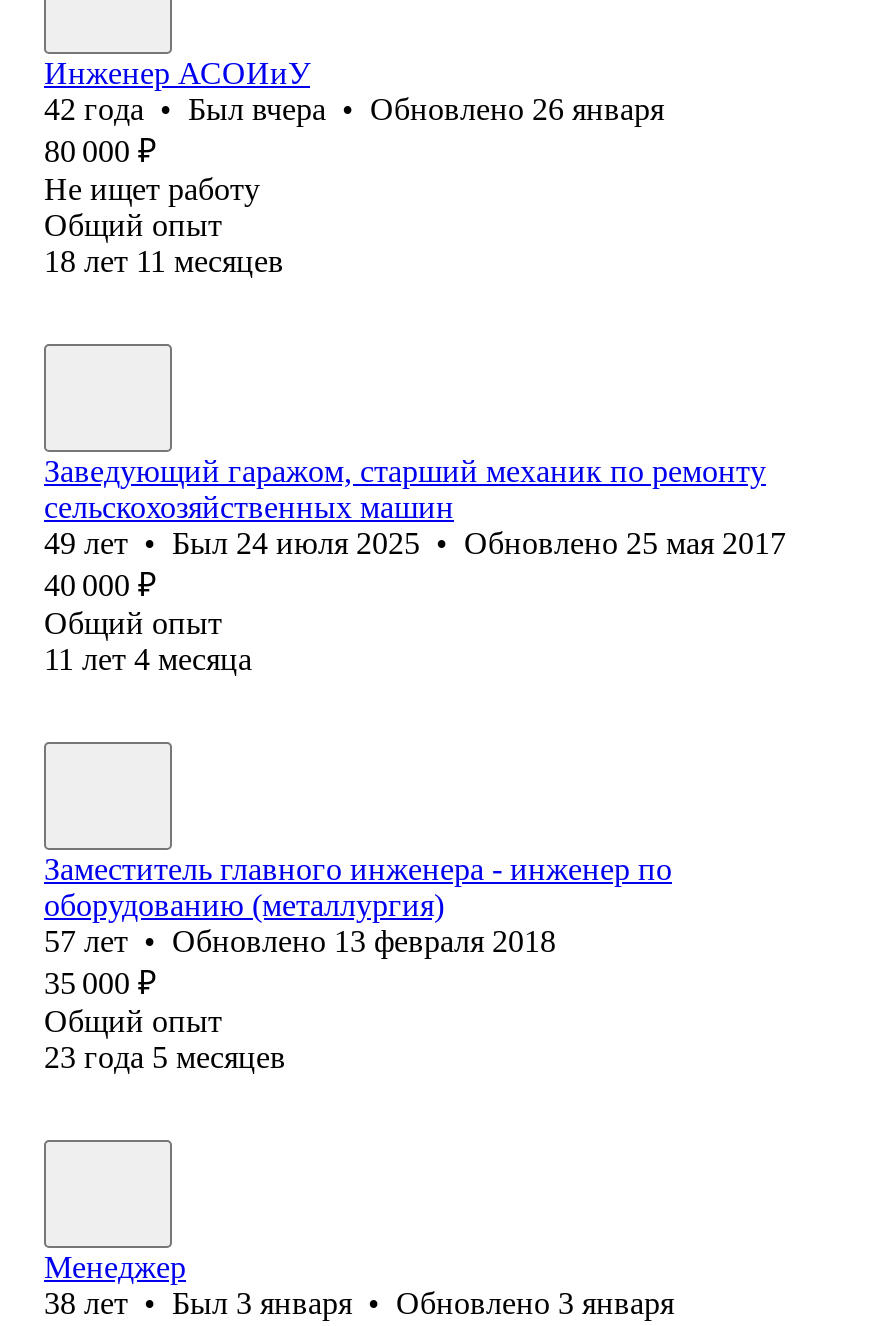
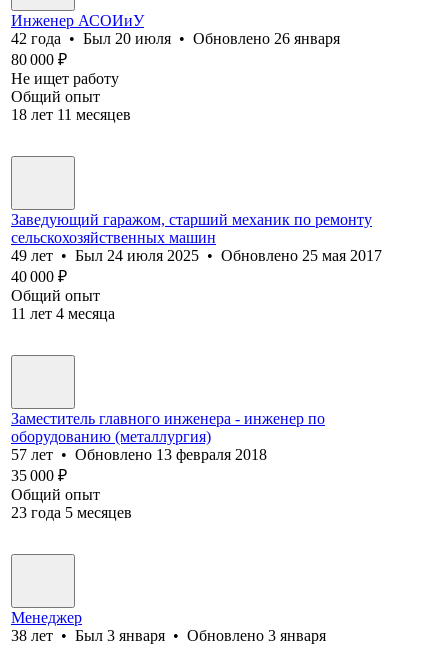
- 42 года • Был вчера • Обновлено 26 января
+ 42 года • Был 20 июля • Обновлено 26 января
